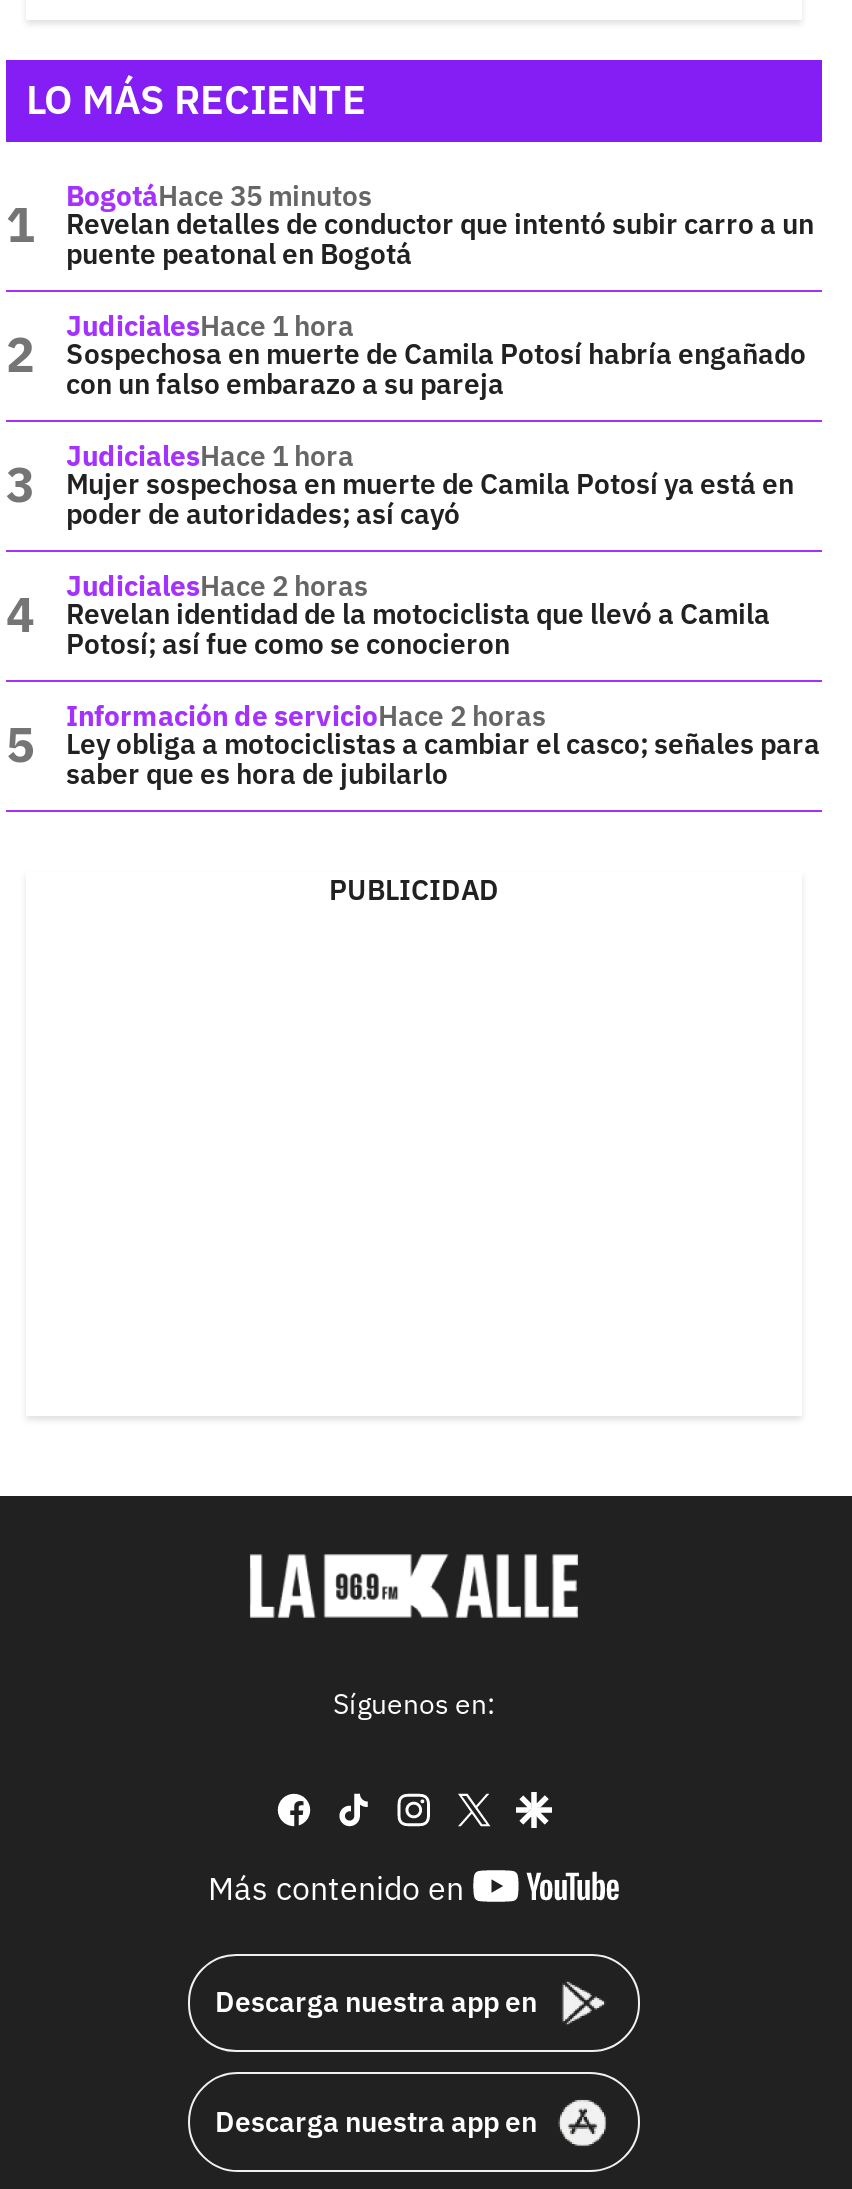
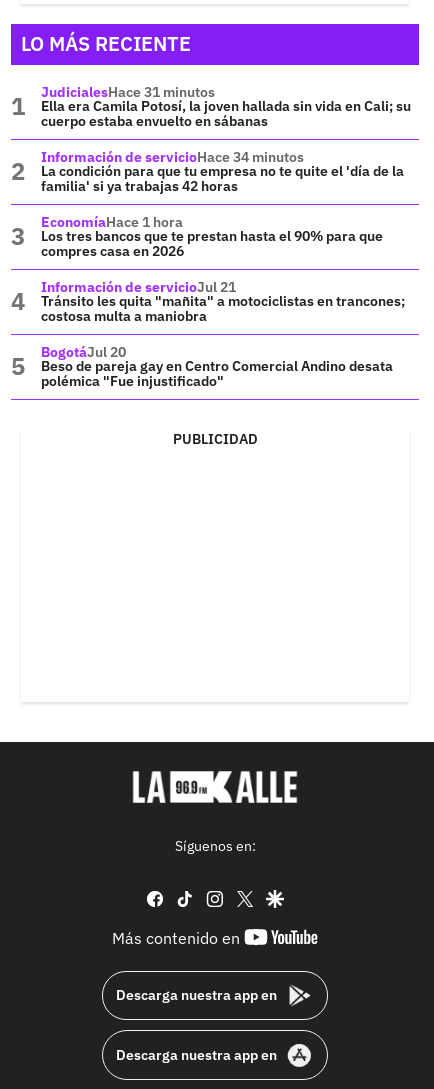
- BogotáHace 35 minutos
- Revelan detalles de conductor que intentó subir carro a un
- puente peatonal en Bogotá
+ JudicialesHace 31 minutos
+ Ella era Camila Potosí, la joven hallada sin vida en Cali; su
+ cuerpo estaba envuelto en sábanas

- JudicialesHace 1 hora
- Sospechosa en muerte de Camila Potosí habría engañado
- con un falso embarazo a su pareja
+ Información de servicioHace 34 minutos
+ La condición para que tu empresa no te quite el 'día de la
+ familia' si ya trabajas 42 horas

- JudicialesHace 1 hora
- Mujer sospechosa en muerte de Camila Potosí ya está en
- poder de autoridades; así cayó
+ EconomíaHace 1 hora
+ Los tres bancos que te prestan hasta el 90% para que
+ compres casa en 2026

- JudicialesHace 2 horas
- Revelan identidad de la motociclista que llevó a Camila
- Potosí; así fue como se conocieron
+ Información de servicioJul 21
+ Tránsito les quita "mañita" a motociclistas en trancones;
+ costosa multa a maniobra

- Información de servicioHace 2 horas
- Ley obliga a motociclistas a cambiar el casco; señales para
- saber que es hora de jubilarlo
+ BogotáJul 20
+ Beso de pareja gay en Centro Comercial Andino desata
+ polémica "Fue injustificado"
